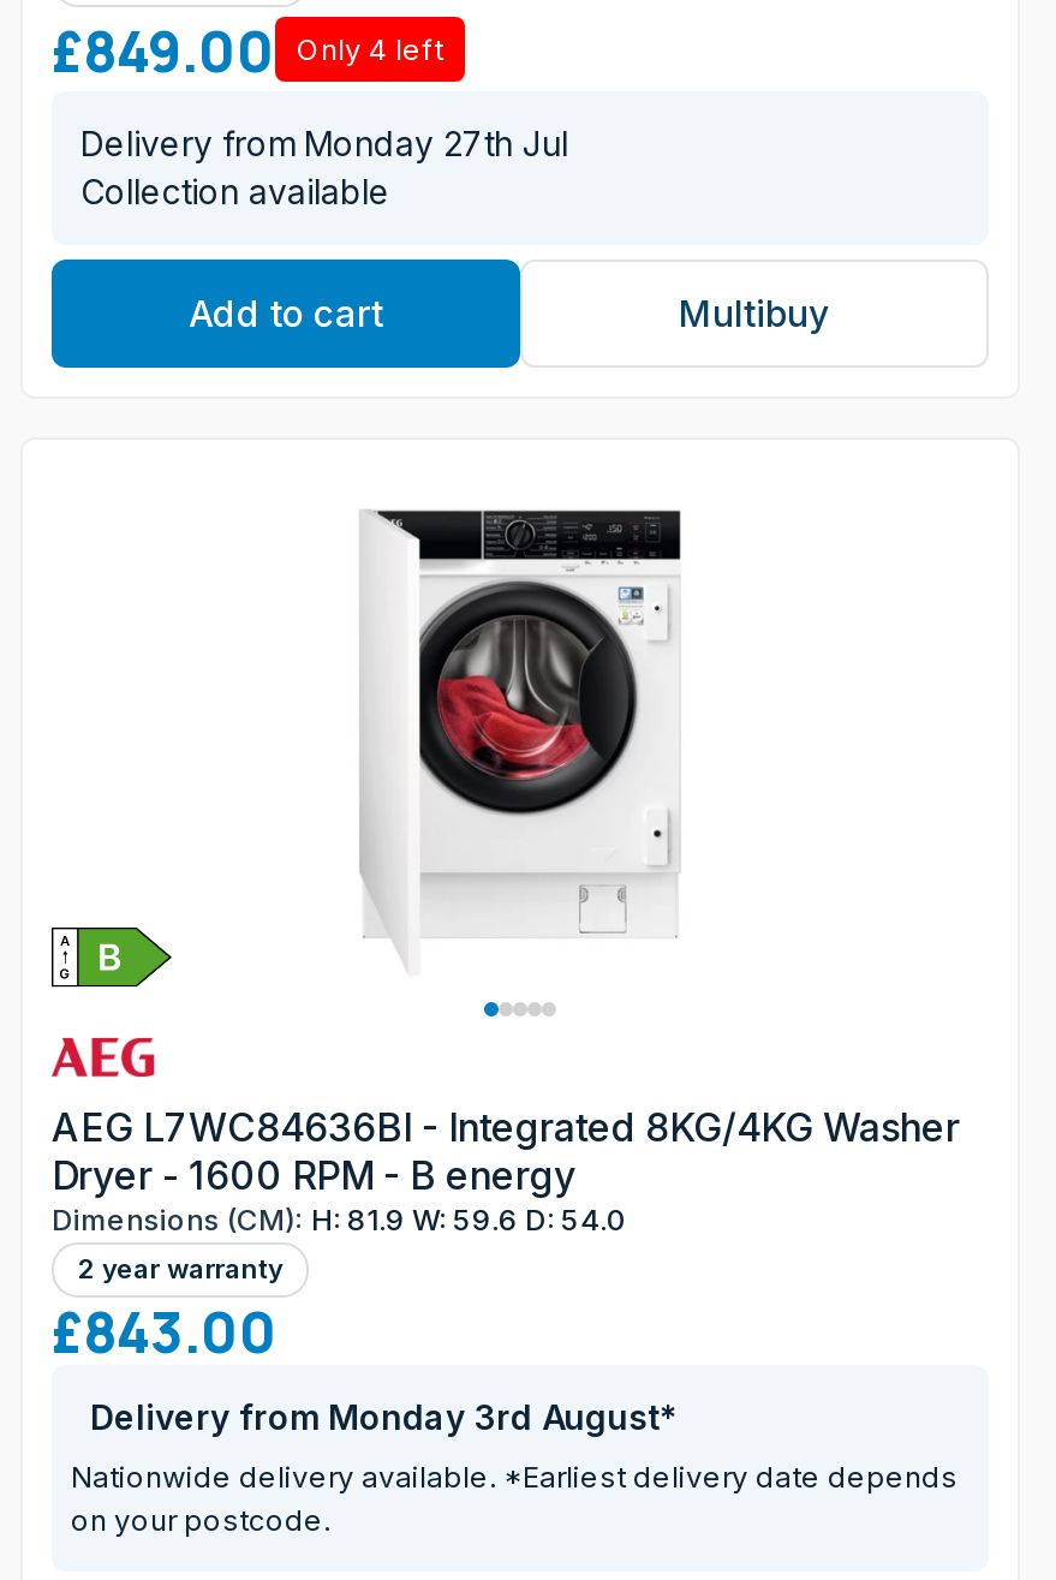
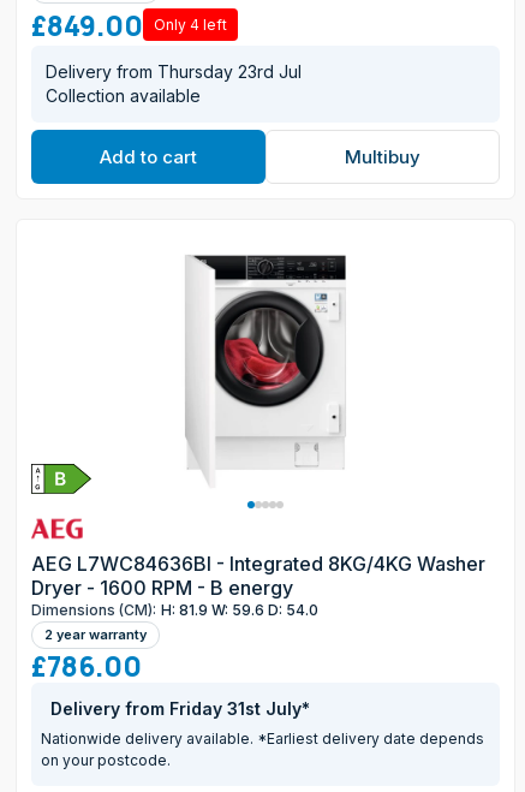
- Delivery from Monday 27th Jul
+ Delivery from Thursday 23rd Jul

- £843.00
+ £786.00

- Delivery from Monday 3rd August*
+ Delivery from Friday 31st July*
